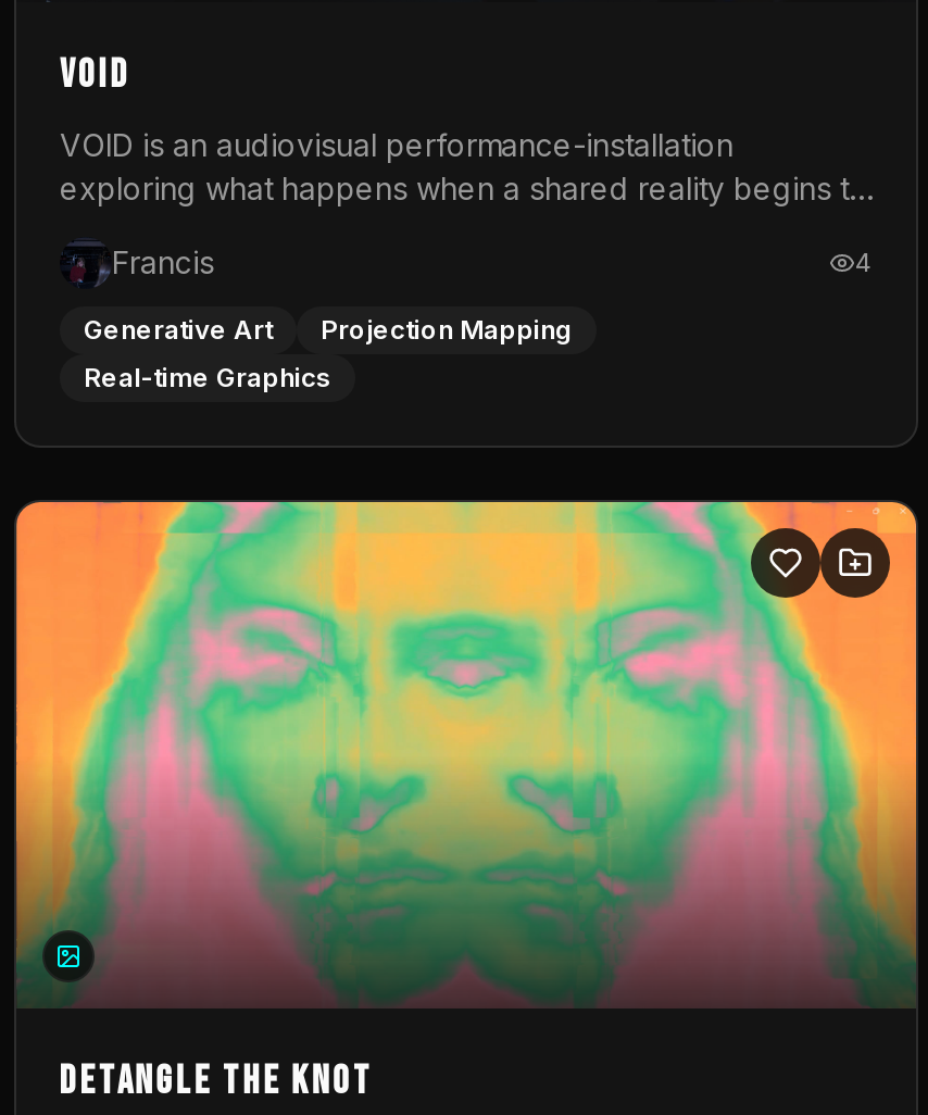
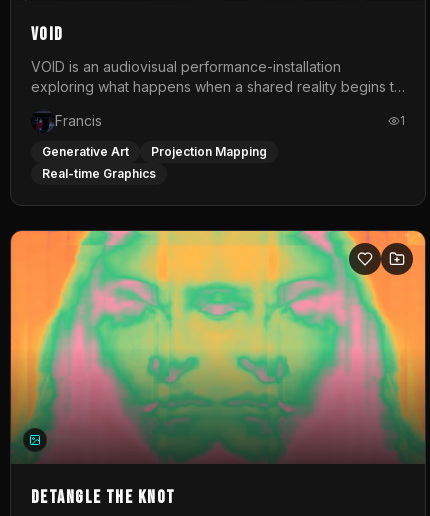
- 4
+ 1
